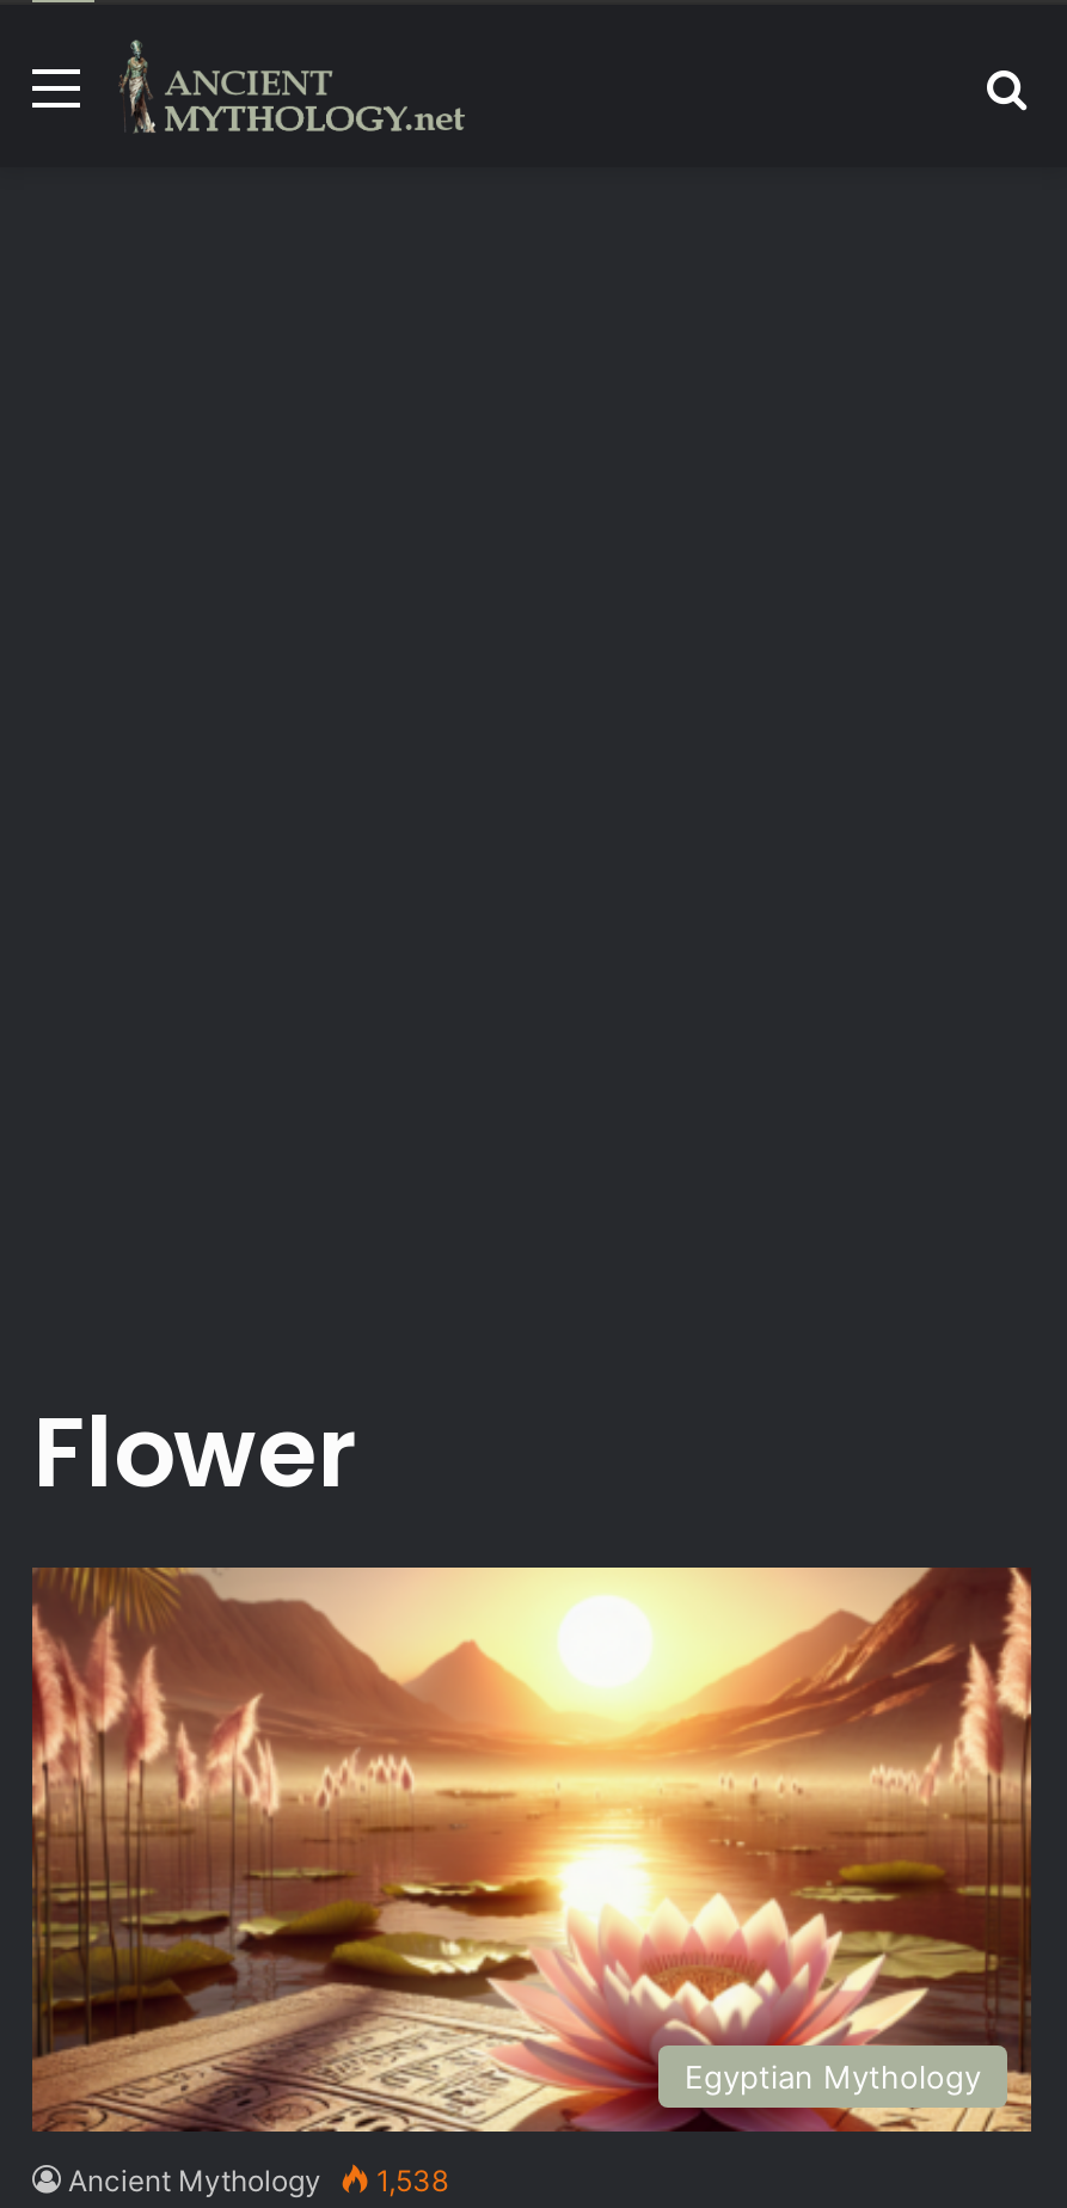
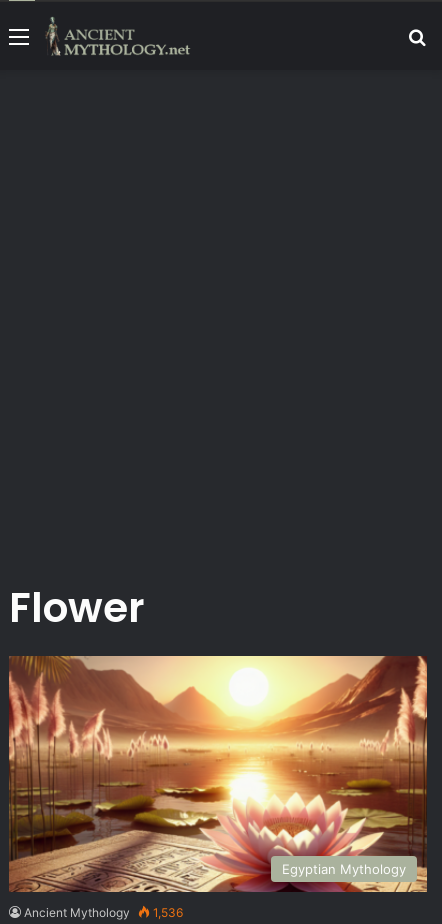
- Ancient Mythology 1,538
+ Ancient Mythology 1,536
